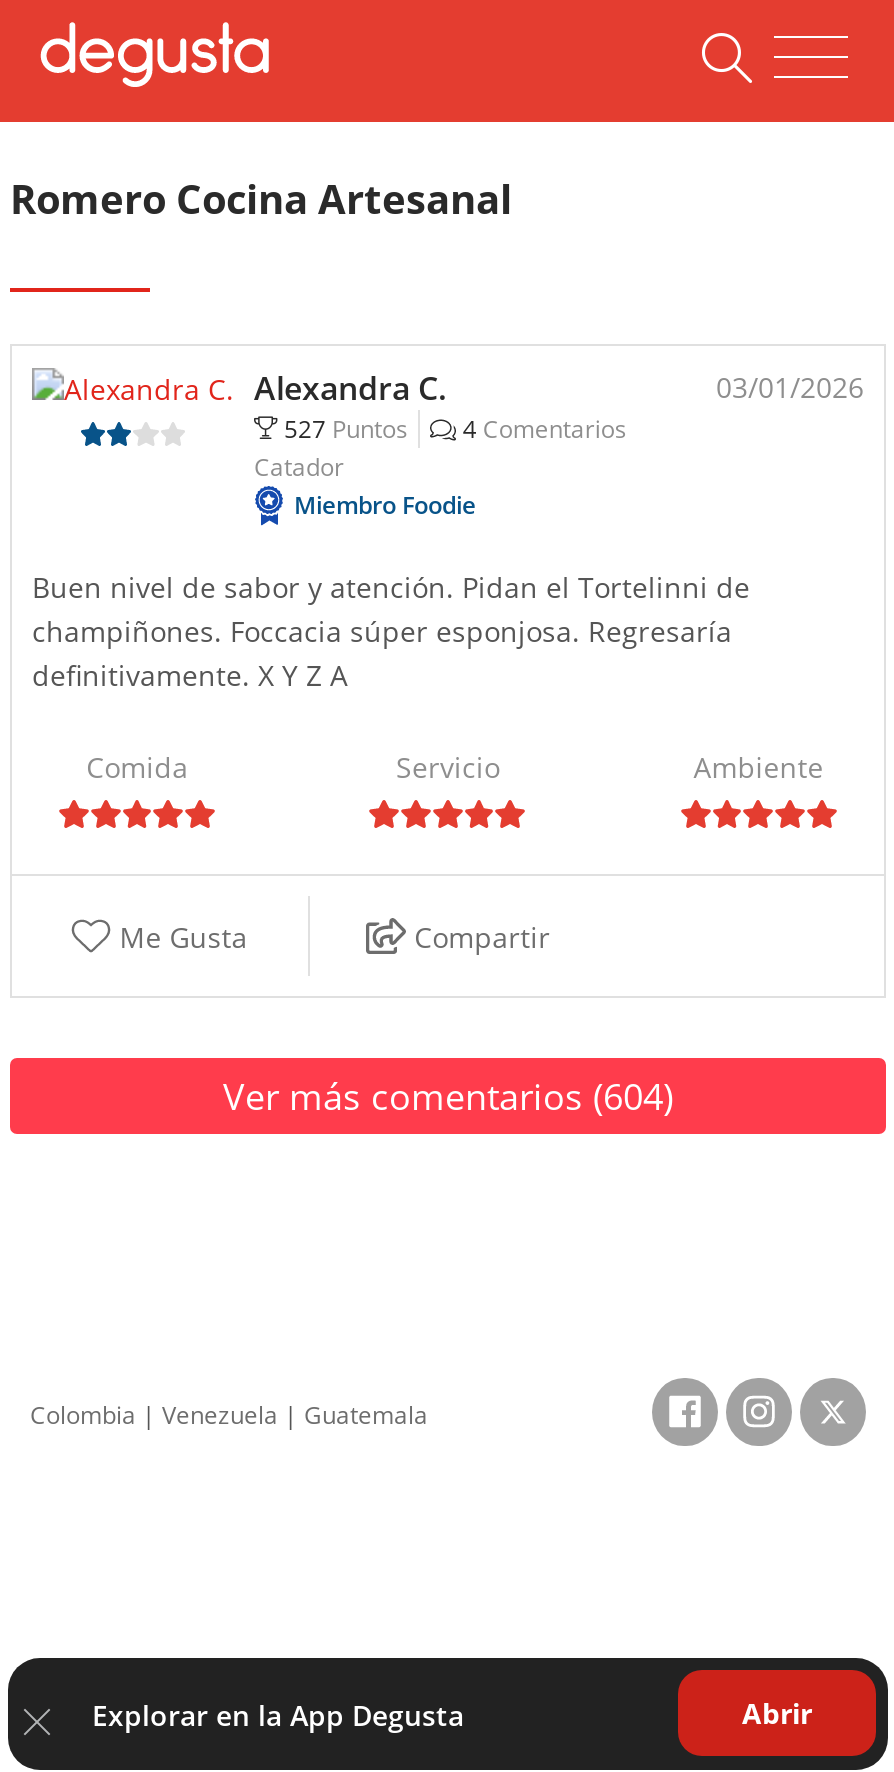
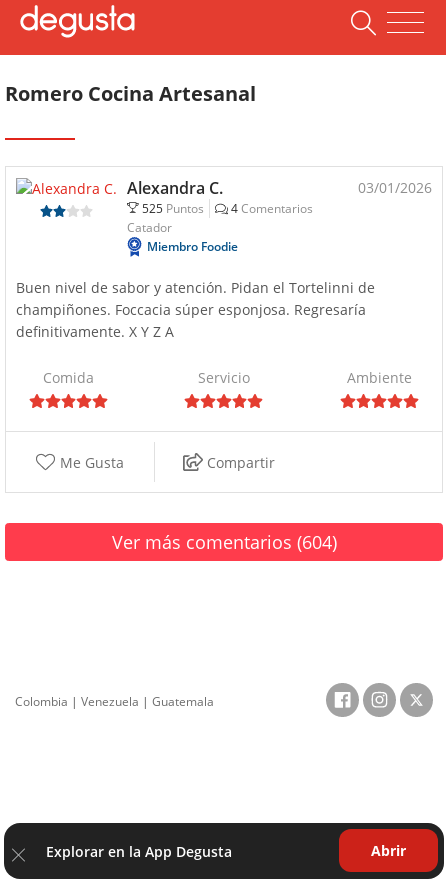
- 527 Puntos 4 Comentarios
+ 525 Puntos 4 Comentarios
